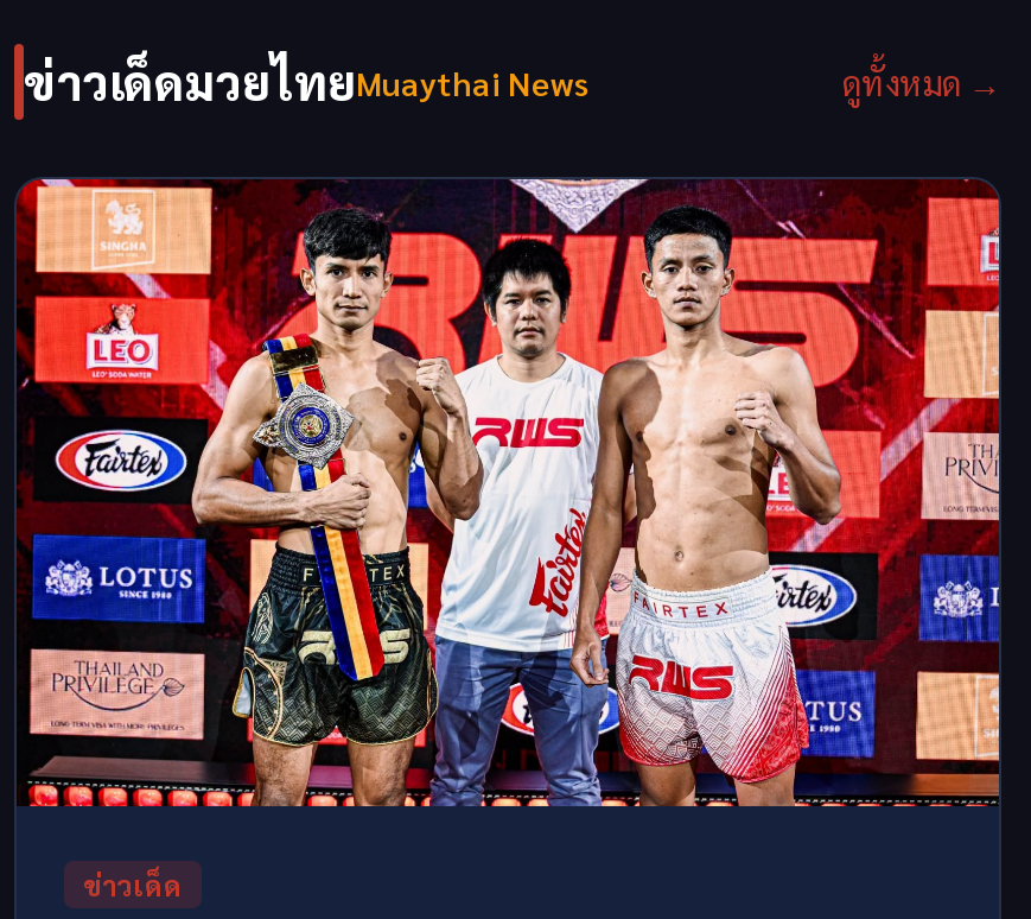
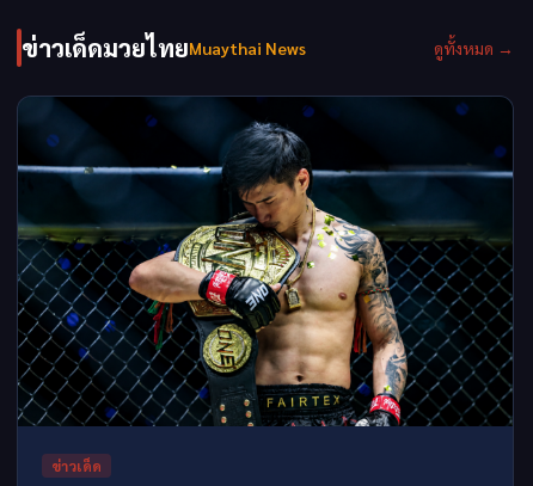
- [image]
+ [image]
